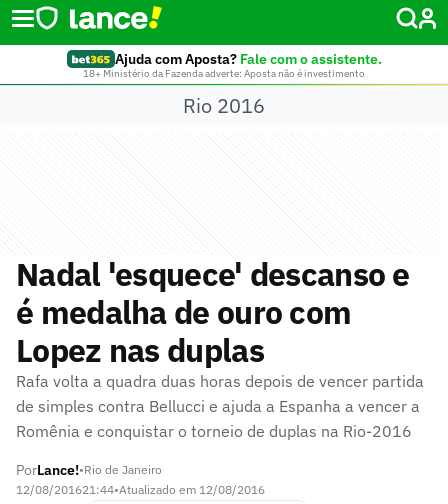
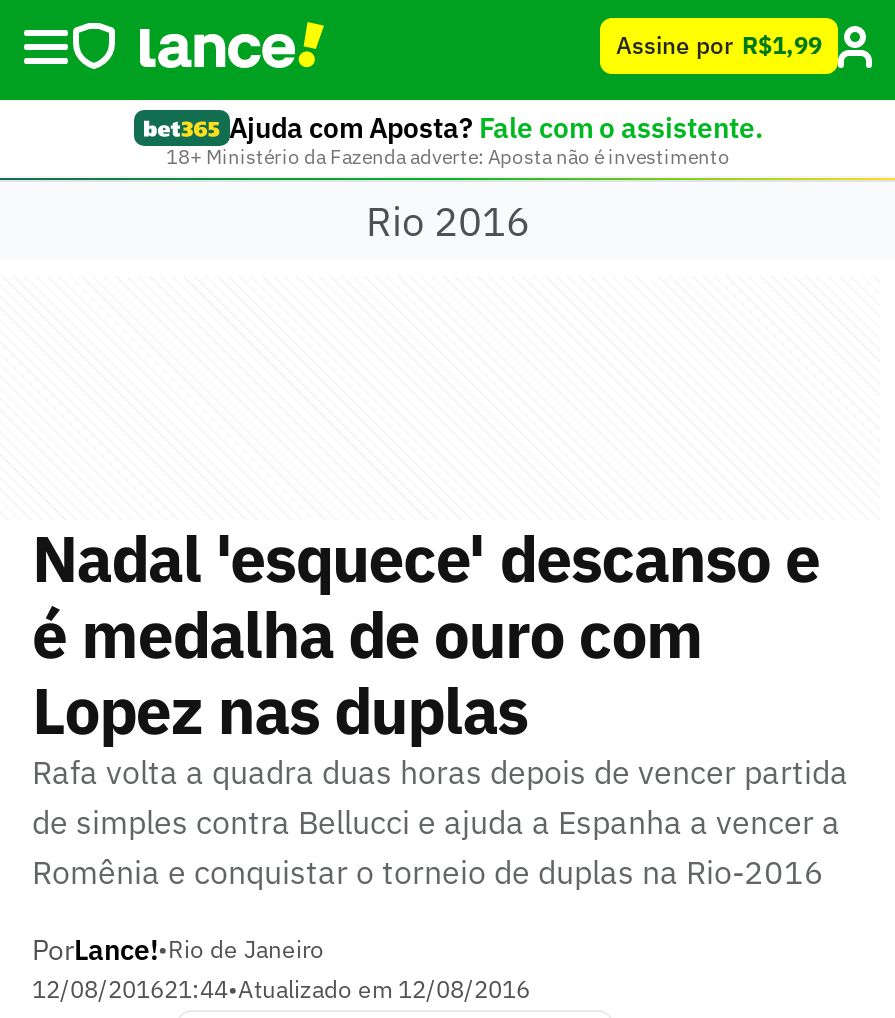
+ Assine por R$1,99
